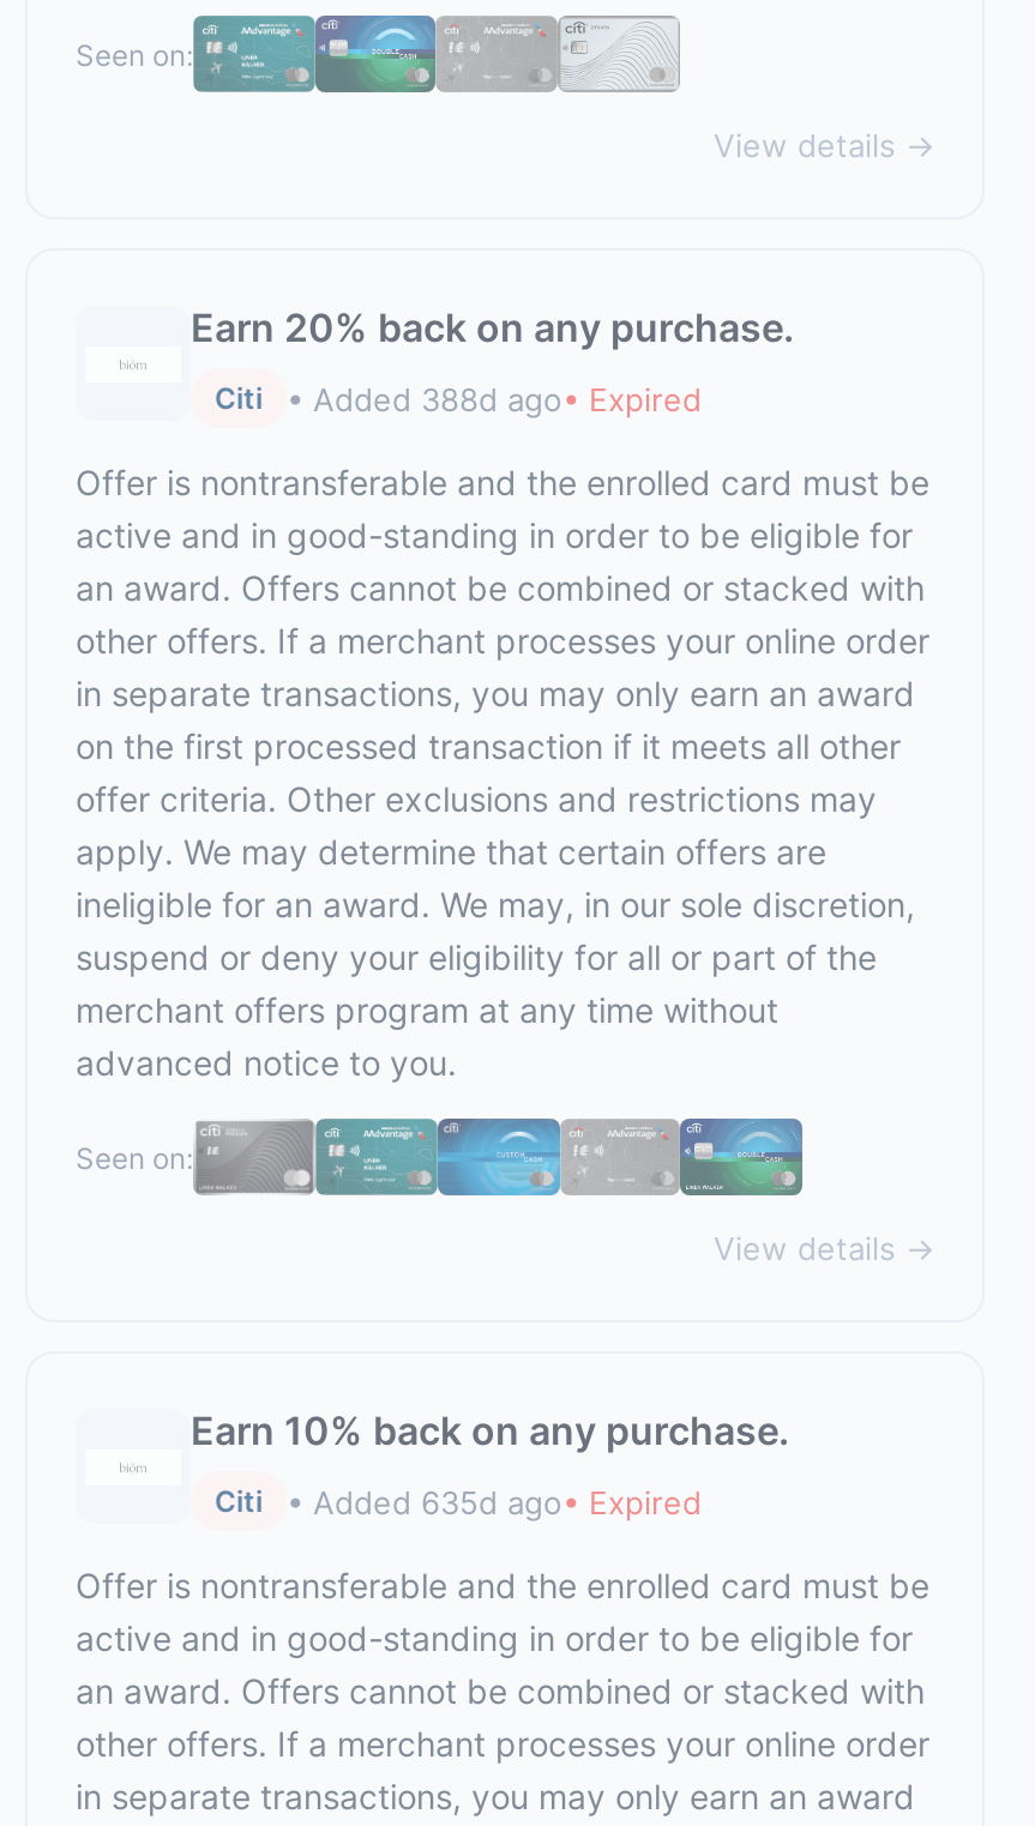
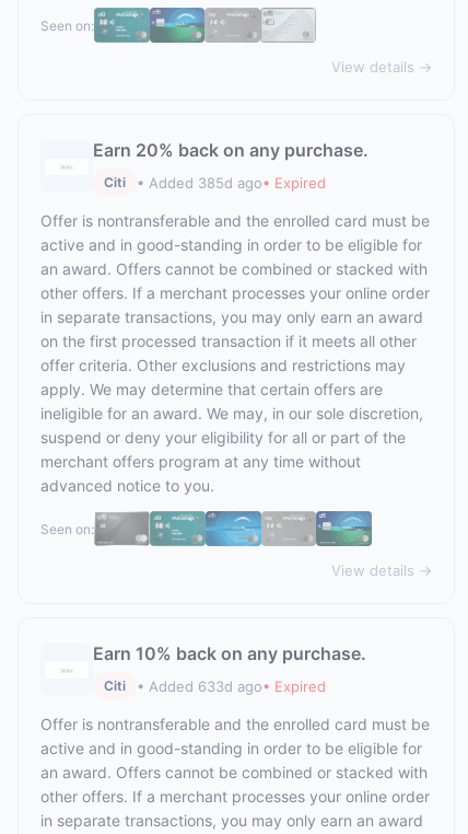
- • Added 388d ago• Expired
+ • Added 385d ago• Expired

- • Added 635d ago• Expired
+ • Added 633d ago• Expired
